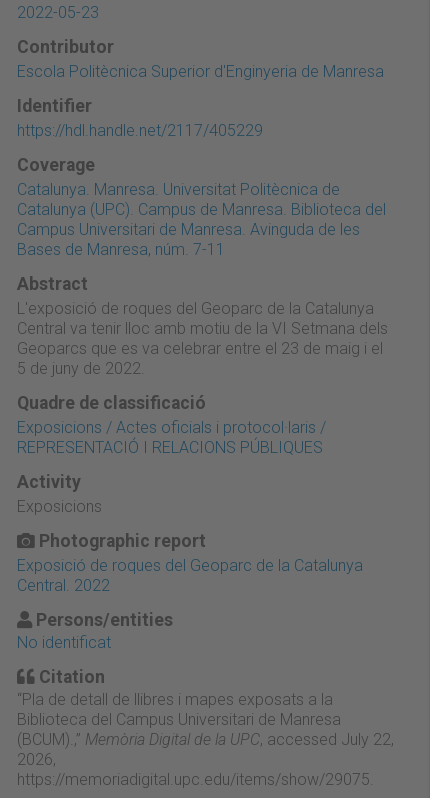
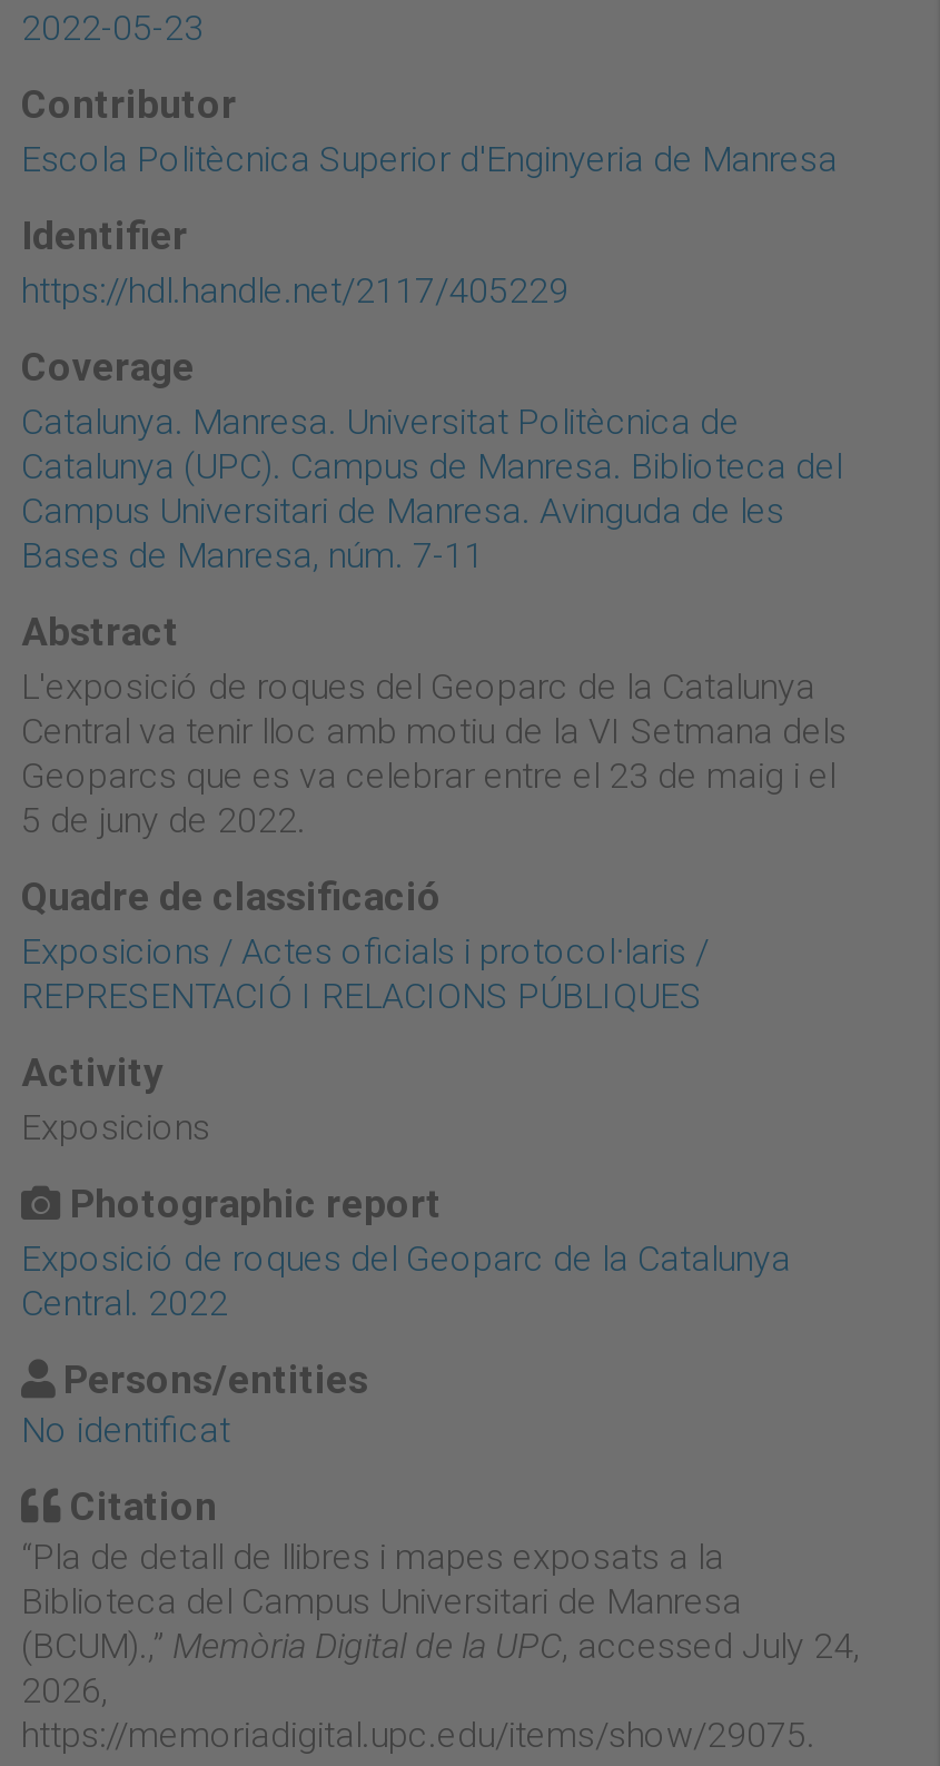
- (BCUM).,” Memòria Digital de la UPC, accessed July 22,
+ (BCUM).,” Memòria Digital de la UPC, accessed July 24,
